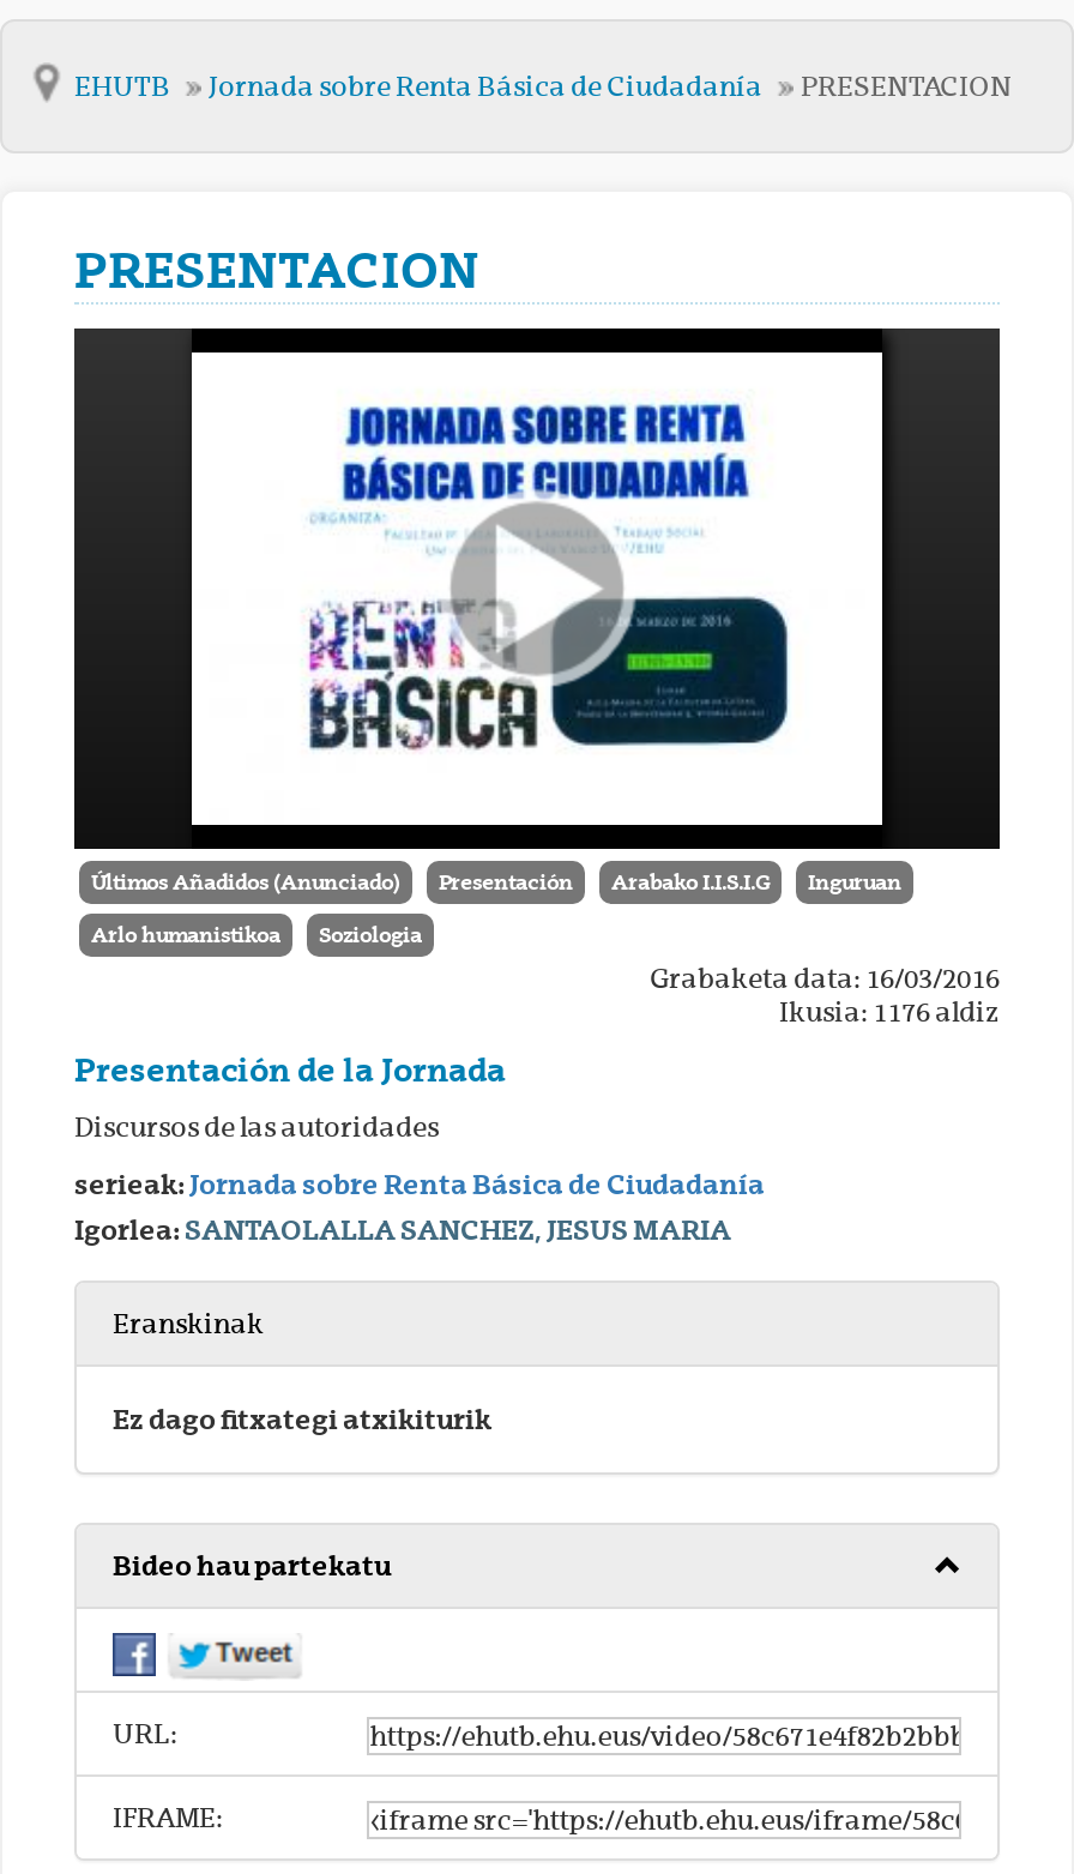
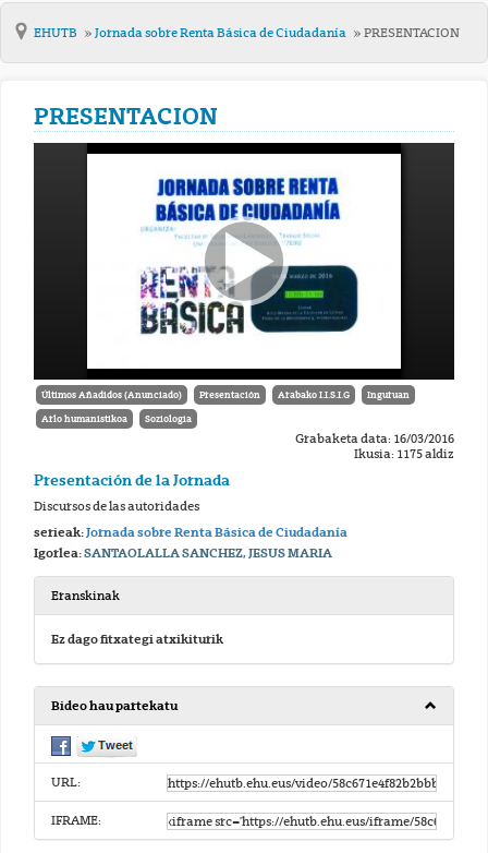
- Ikusia: 1176 aldiz
+ Ikusia: 1175 aldiz
